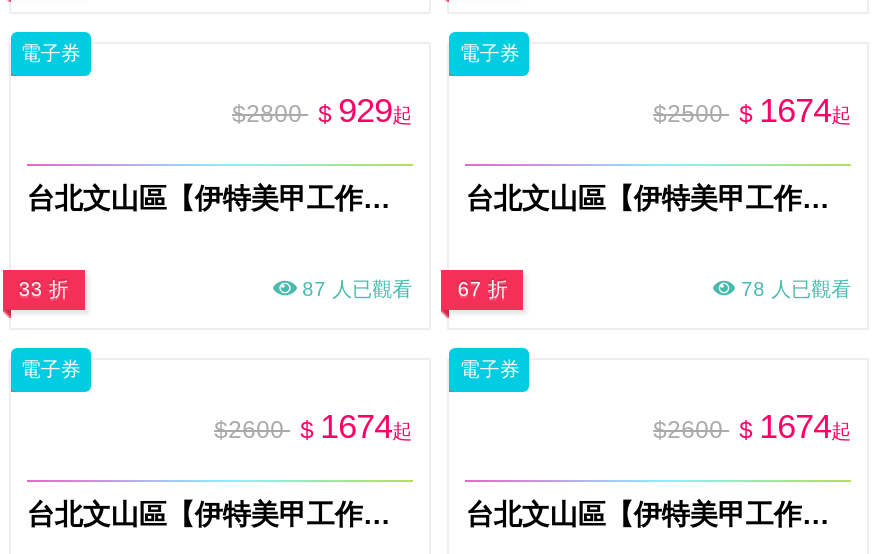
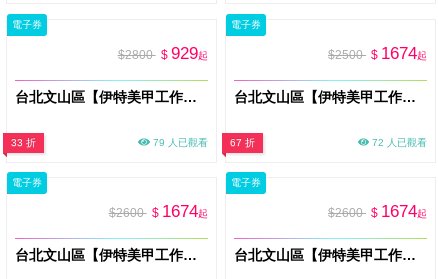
- 87 人已觀看
+ 79 人已觀看

- 78 人已觀看
+ 72 人已觀看
